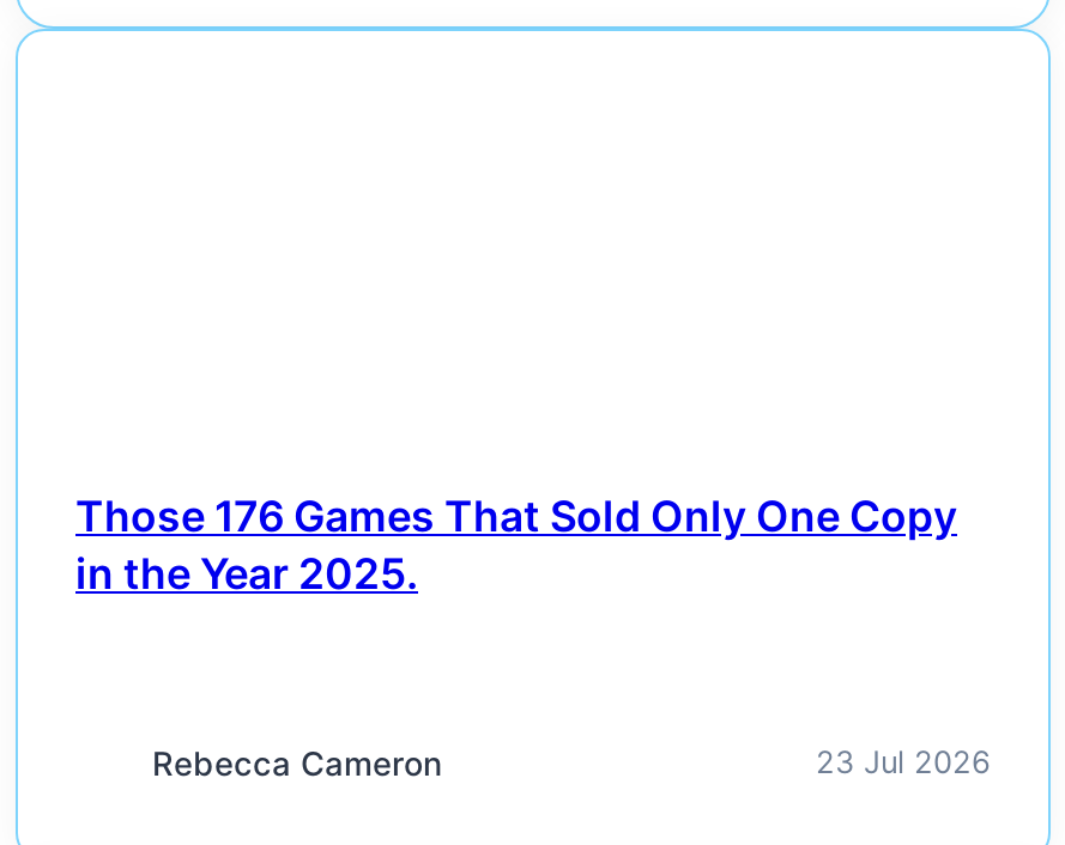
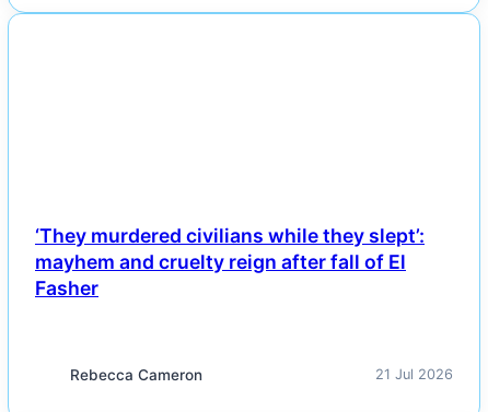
- Those 176 Games That Sold Only One Copy
- in the Year 2025.
+ ‘They murdered civilians while they slept’:
+ mayhem and cruelty reign after fall of El
+ Fasher

- 23 Jul 2026
+ 21 Jul 2026
